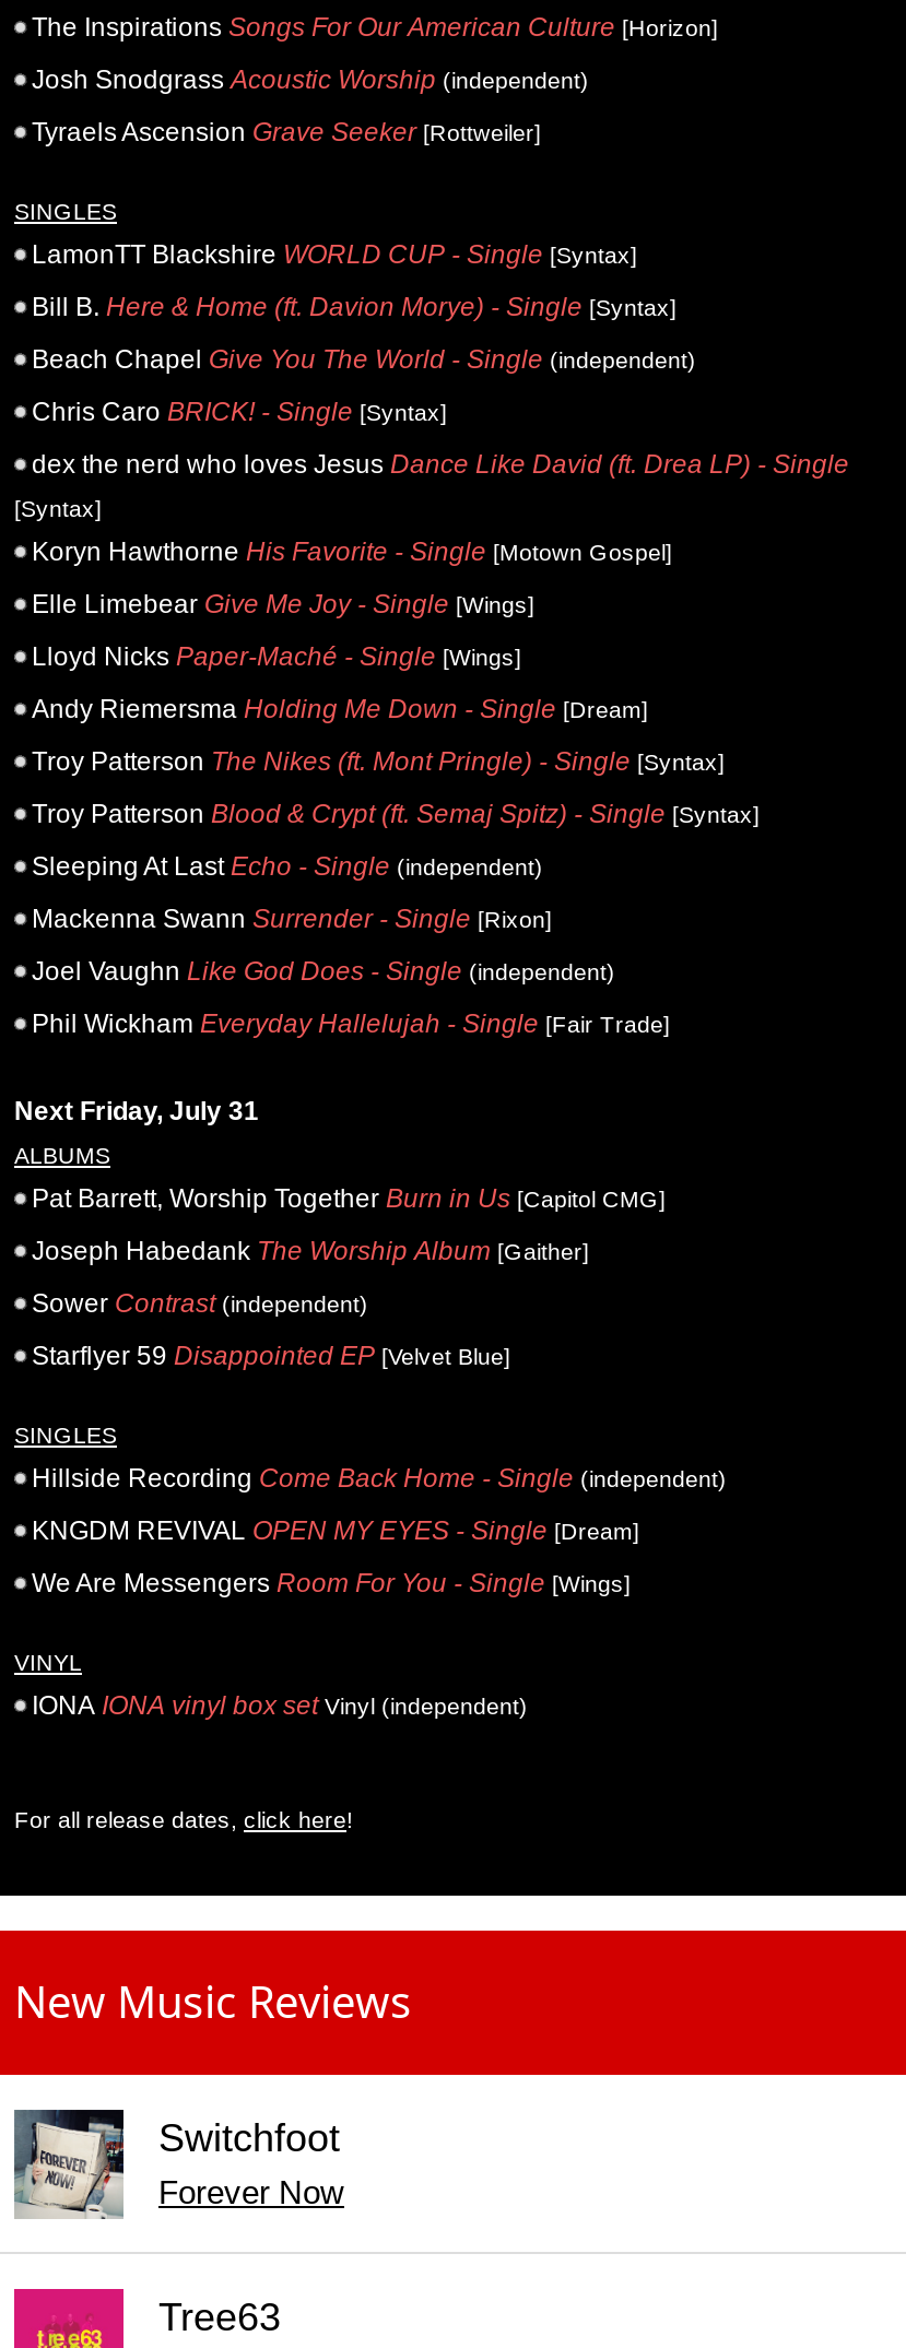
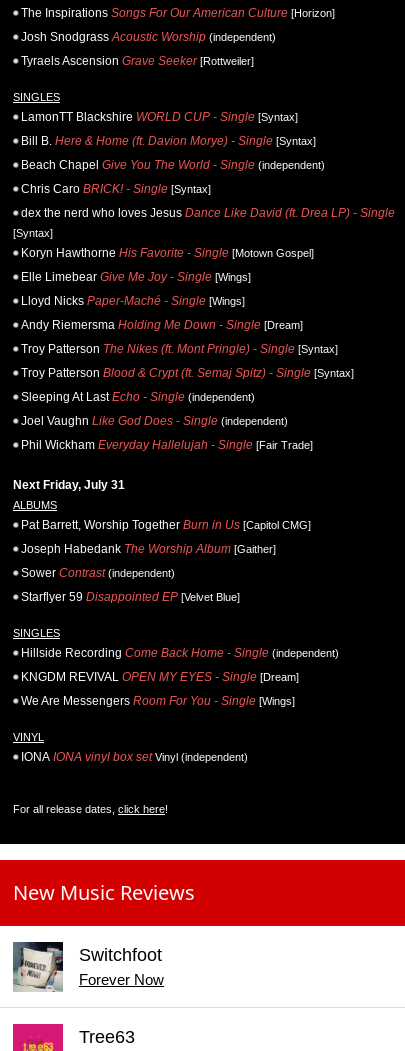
- Mackenna Swann Surrender - Single [Rixon]
